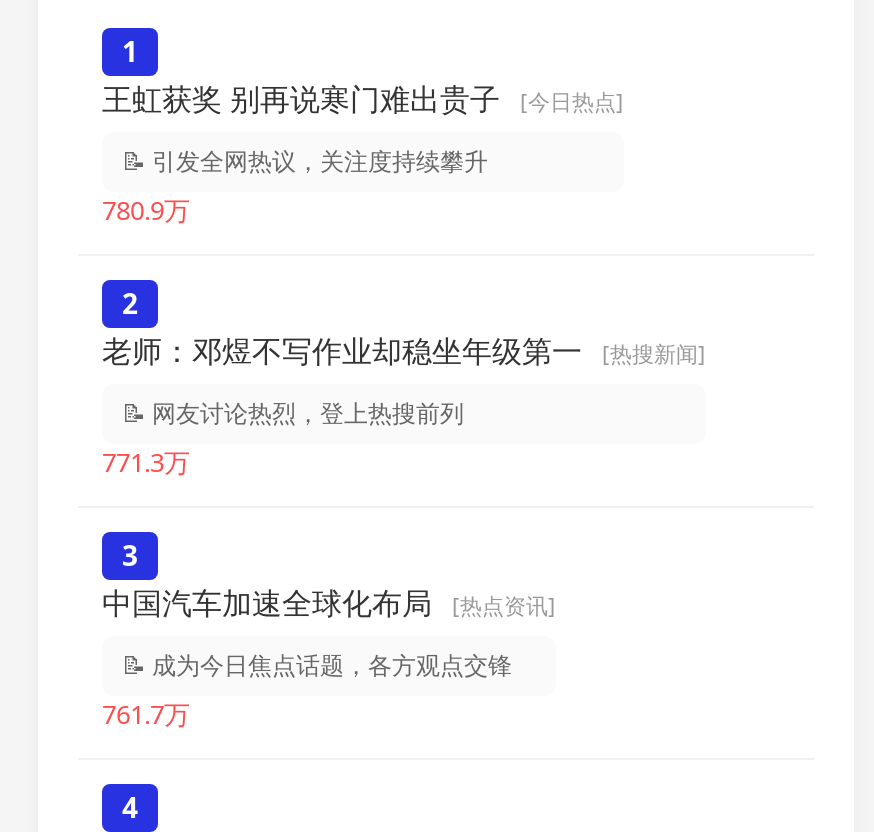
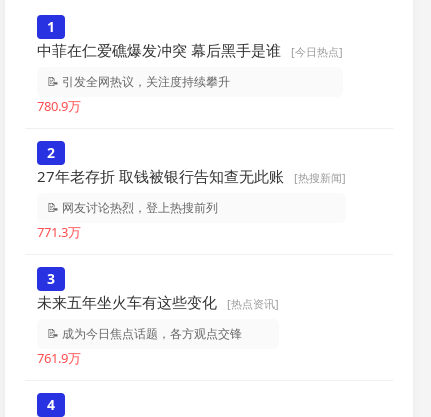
- 王虹获奖 别再说寒门难出贵子 [今日热点]
+ 中菲在仁爱礁爆发冲突 幕后黑手是谁 [今日热点]

- 老师：邓煜不写作业却稳坐年级第一 [热搜新闻]
+ 27年老存折 取钱被银行告知查无此账 [热搜新闻]

- 中国汽车加速全球化布局 [热点资讯]
+ 未来五年坐火车有这些变化 [热点资讯]

- 761.7万
+ 761.9万
